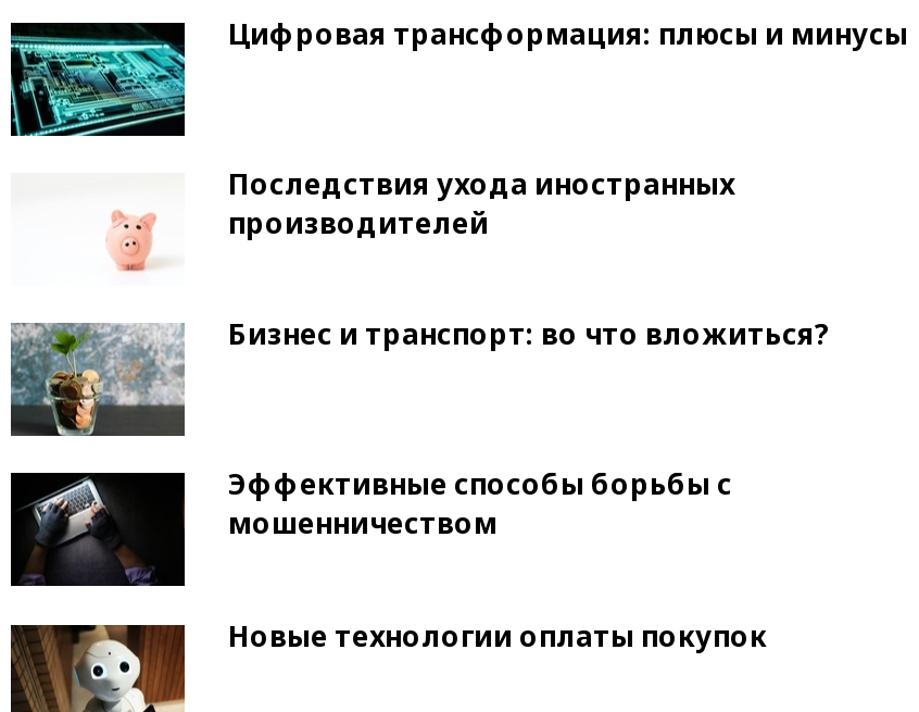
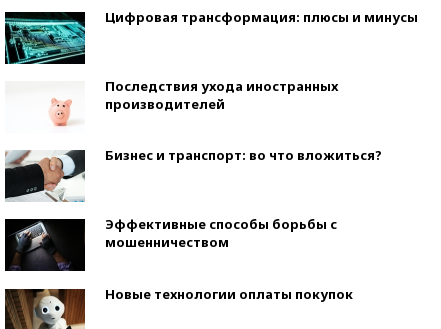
- [image]
+ [image]
